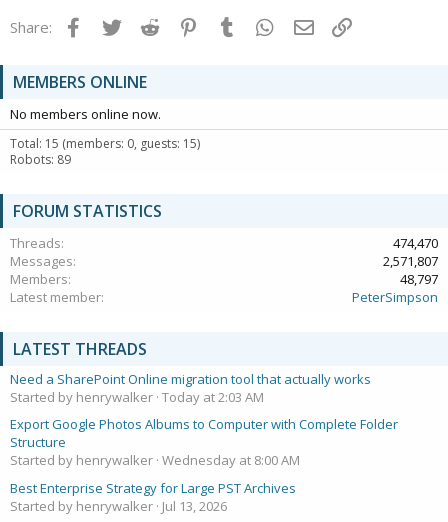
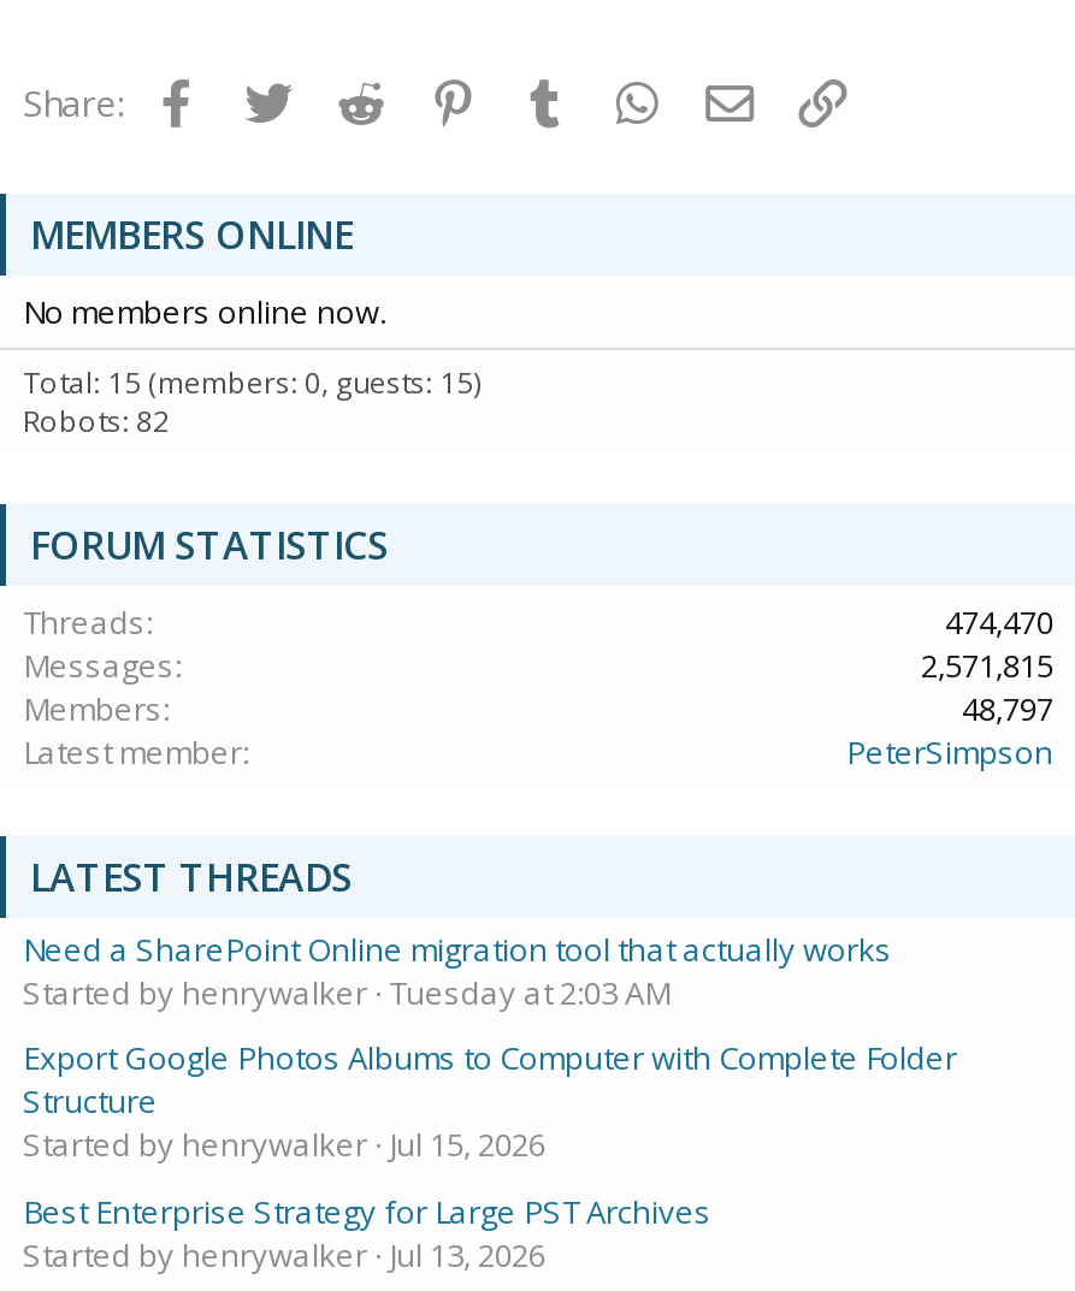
- Robots: 89
+ Robots: 82

- 2,571,807
+ 2,571,815

- Started by henrywalker Today at 2:03 AM
+ Started by henrywalker Tuesday at 2:03 AM

- Started by henrywalker Wednesday at 8:00 AM
+ Started by henrywalker Jul 15, 2026
